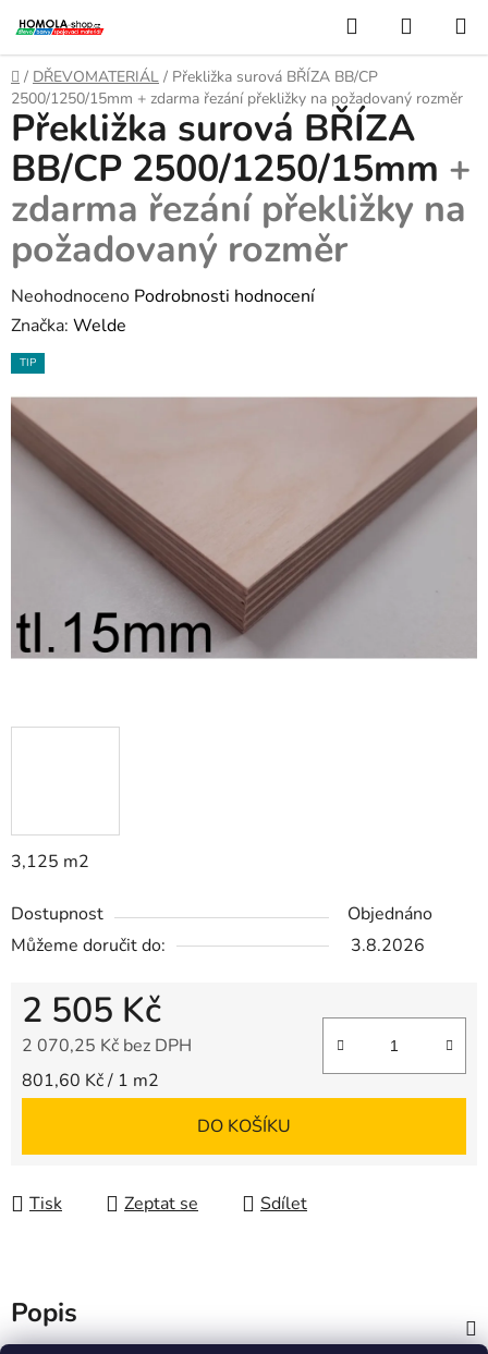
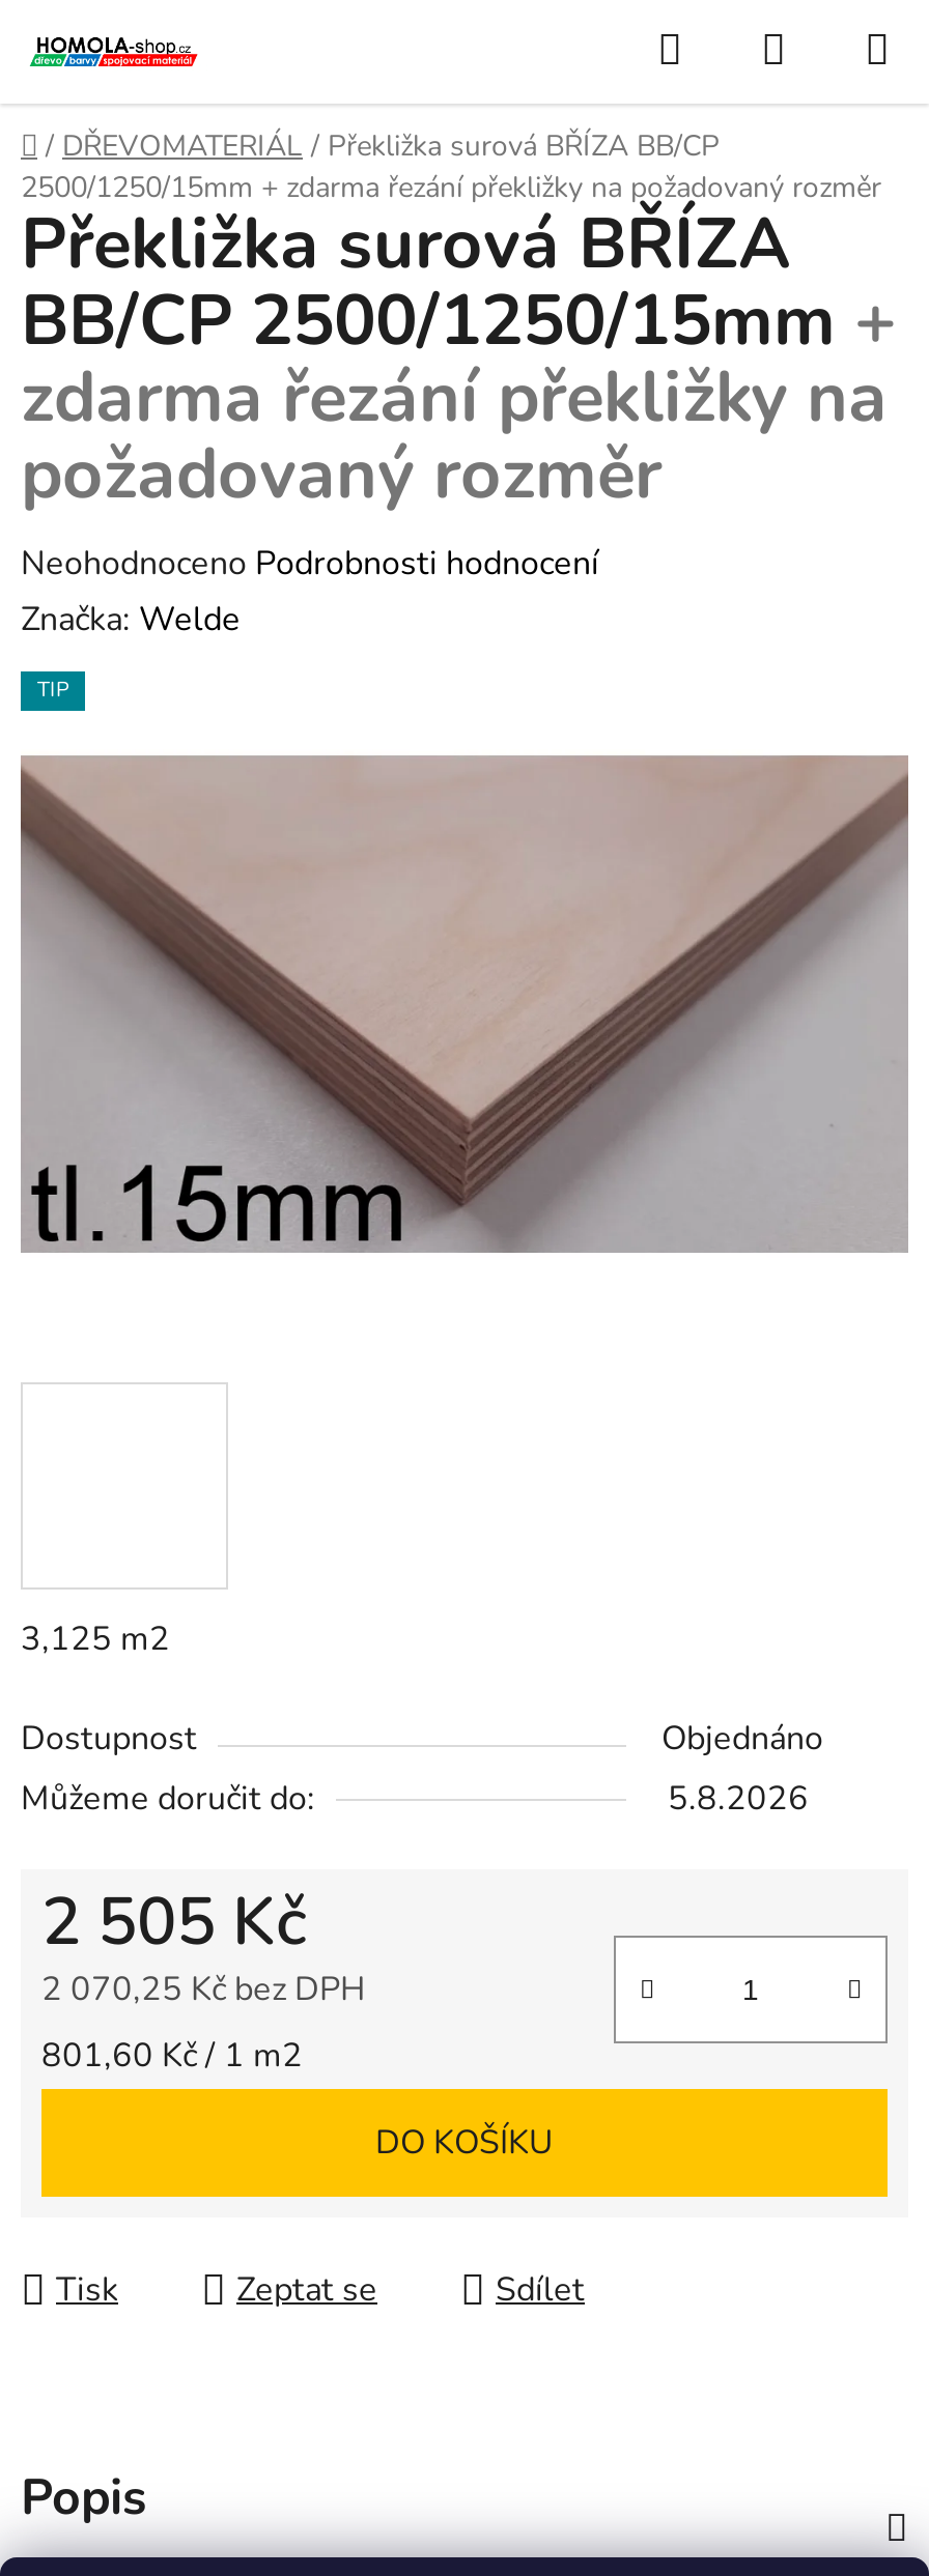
- 3.8.2026
+ 5.8.2026
